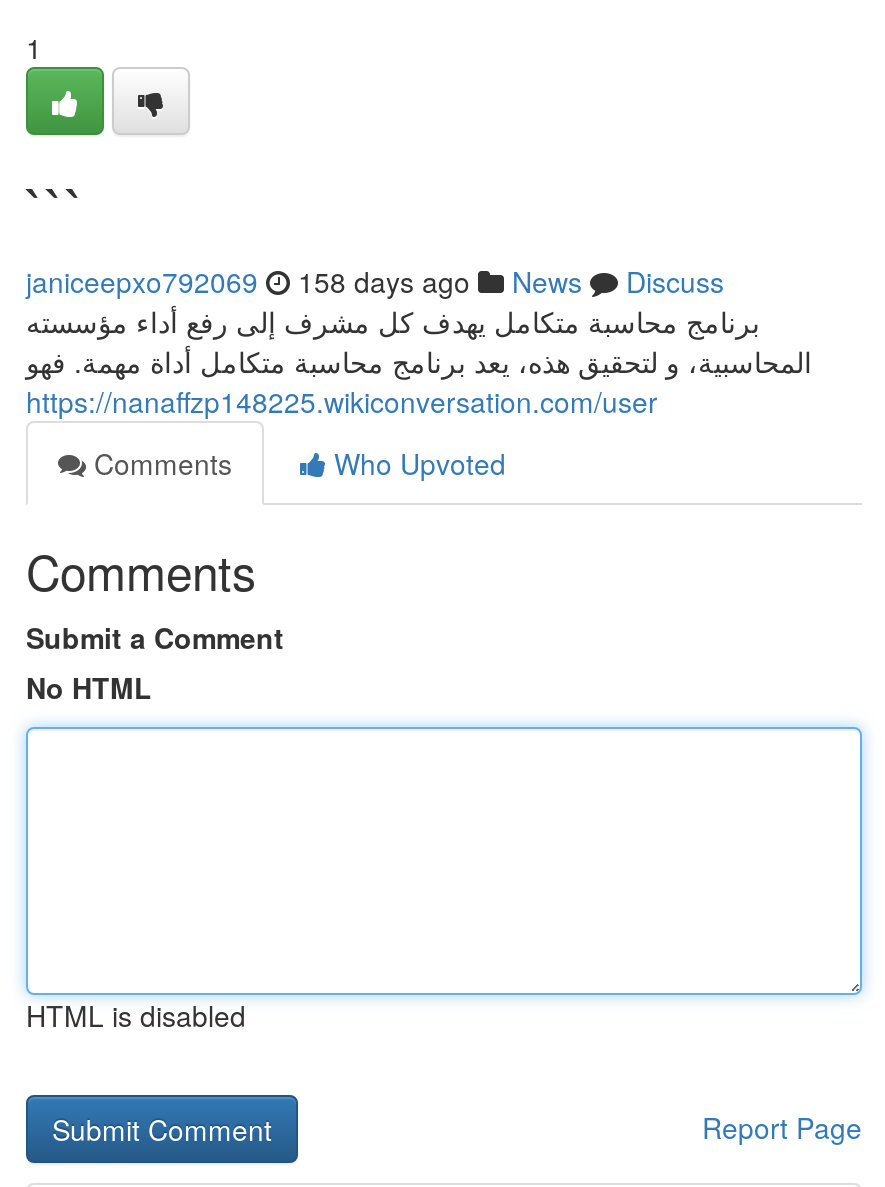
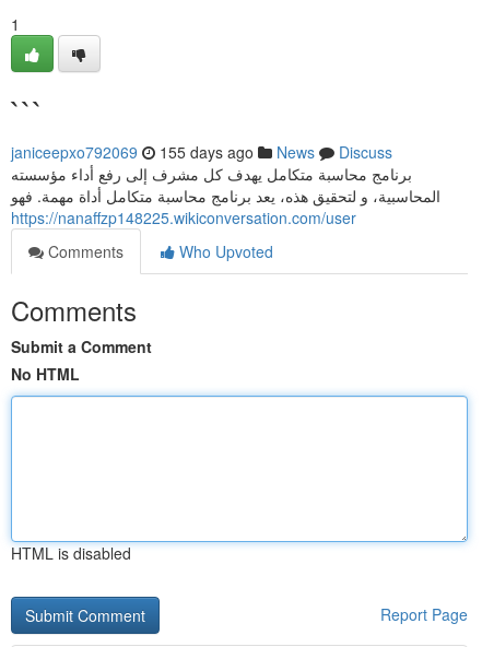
- janiceepxo792069 158 days ago News Discuss
+ janiceepxo792069 155 days ago News Discuss
